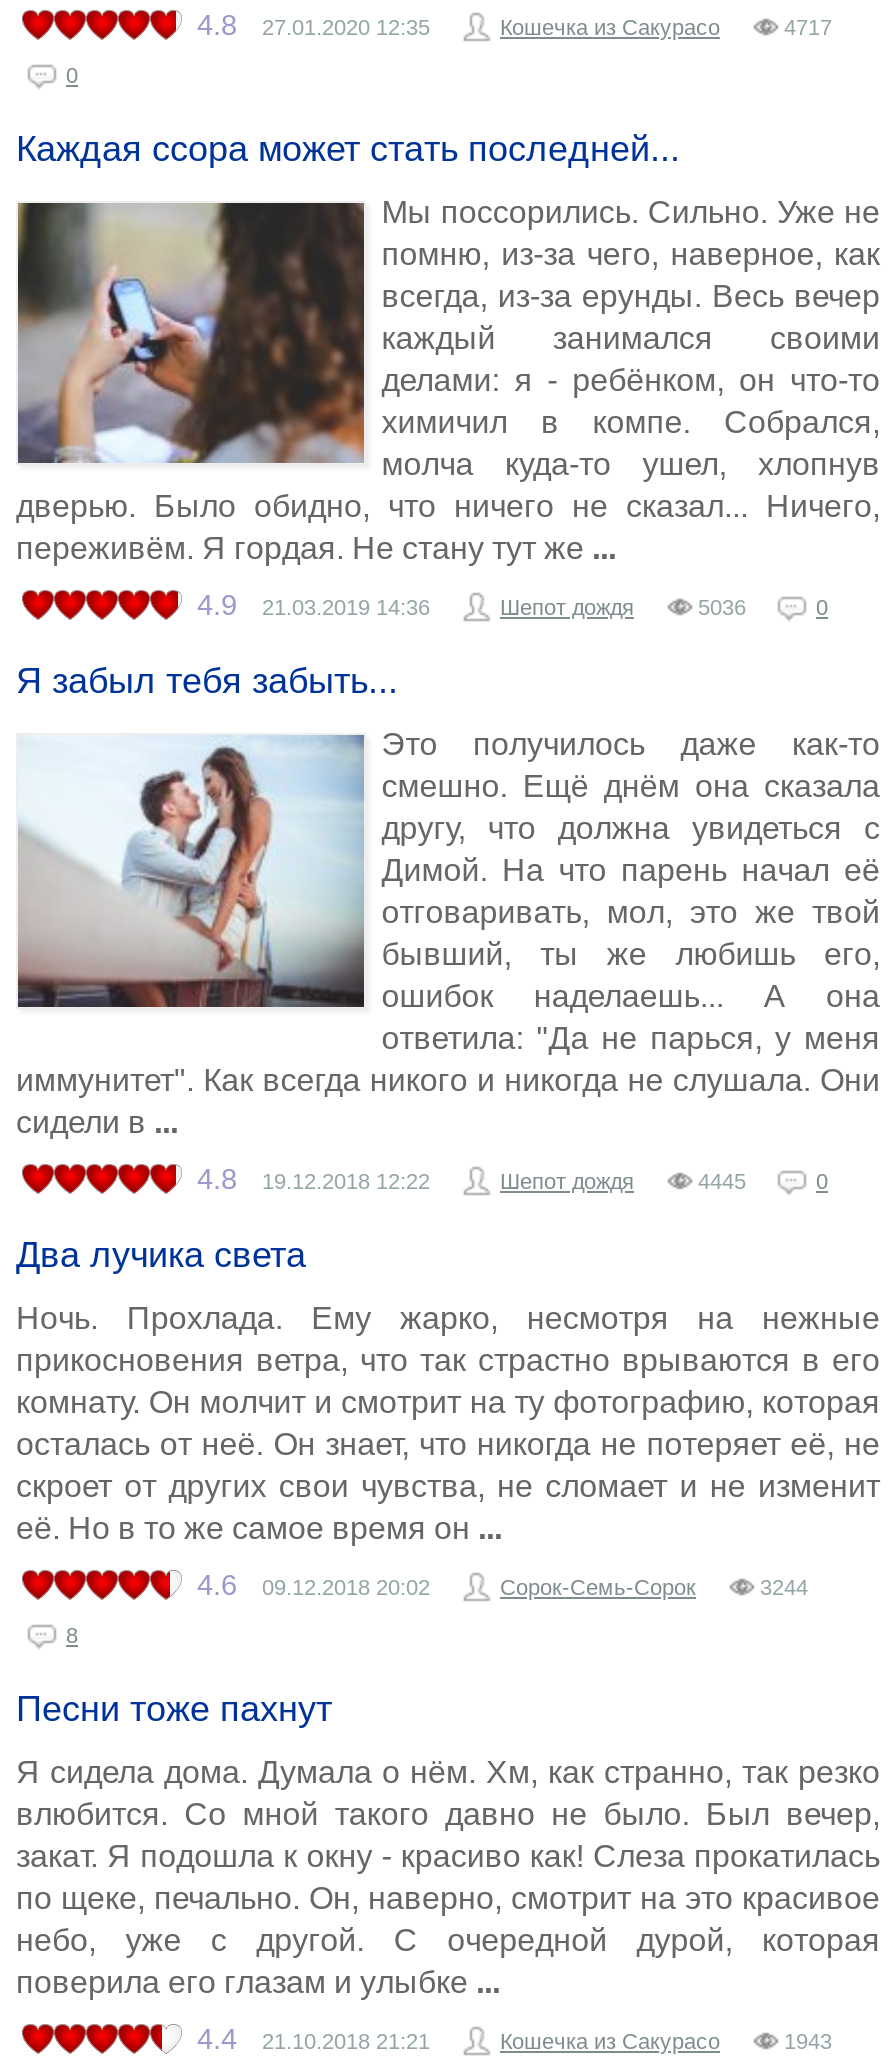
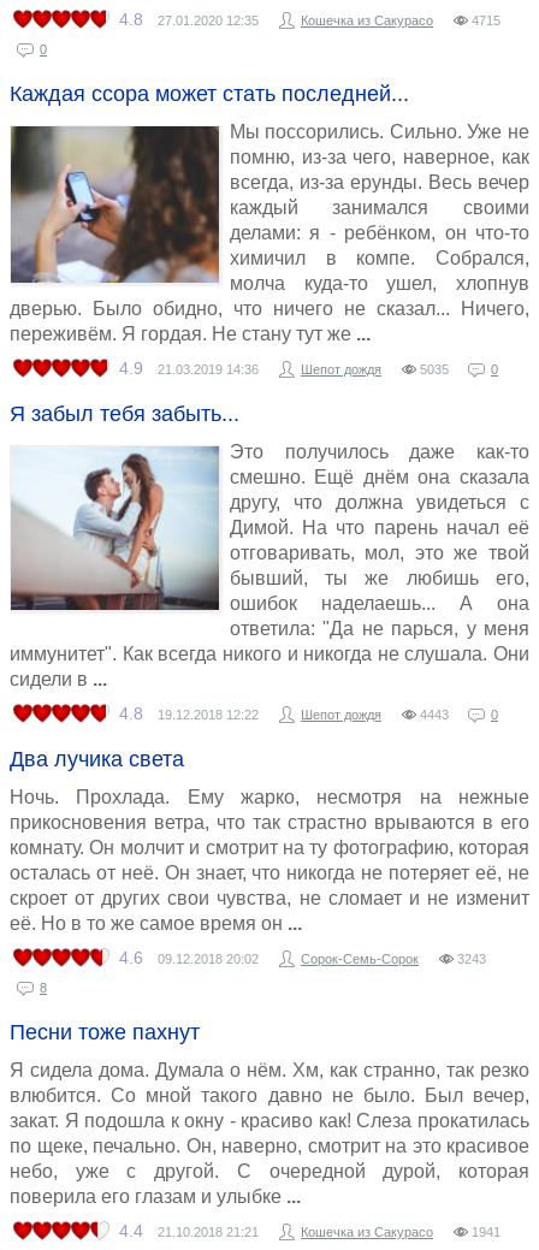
- 4717
+ 4715

- 5036
+ 5035

- 4445
+ 4443

- 3244
+ 3243

- 1943
+ 1941
